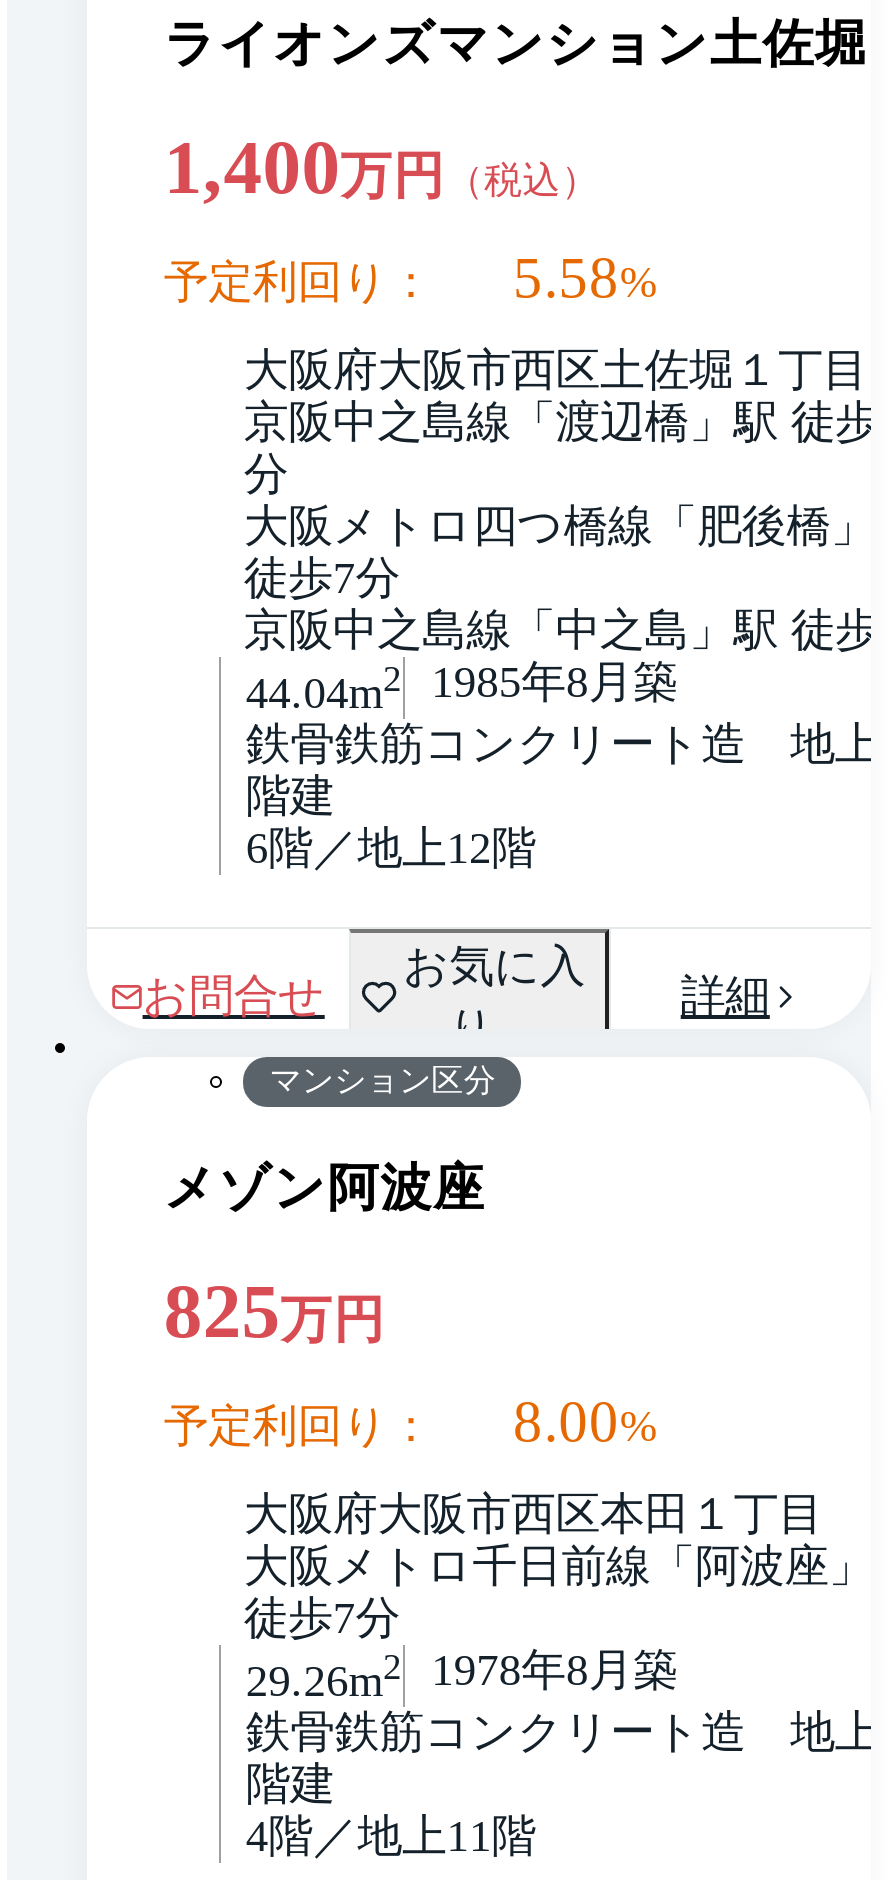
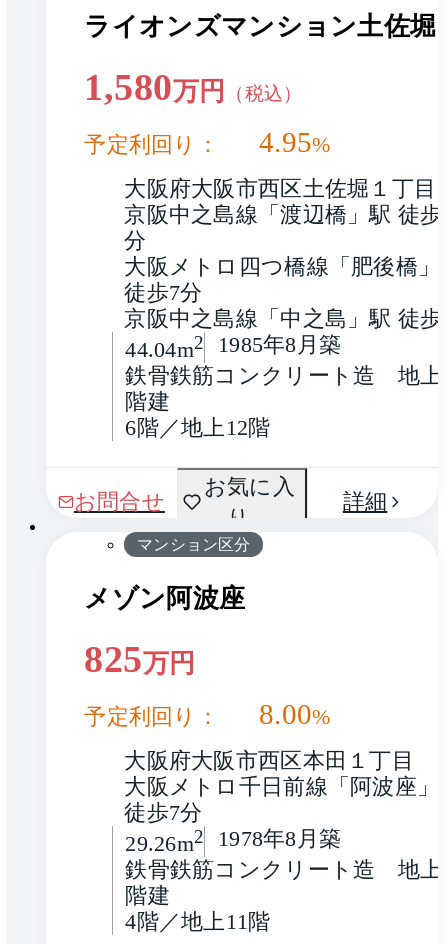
- 1,400万円（税込）
+ 1,580万円（税込）

- 予定利回り： 5.58%
+ 予定利回り： 4.95%
